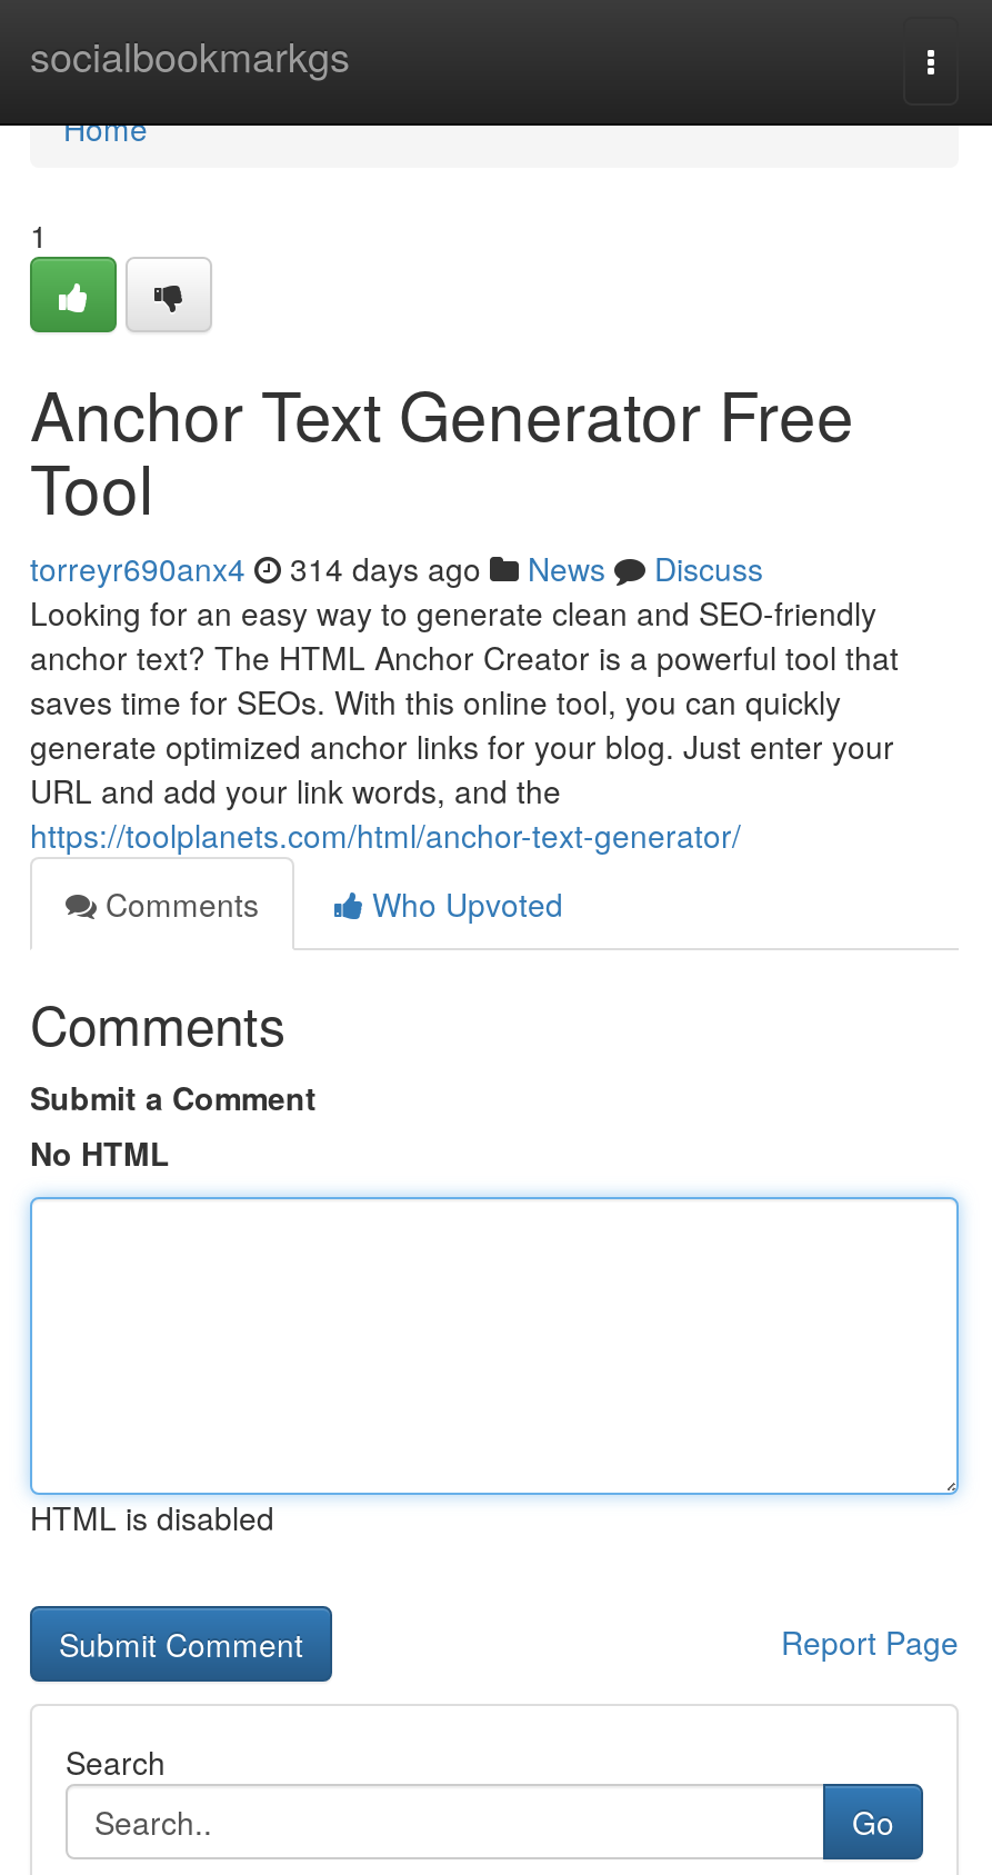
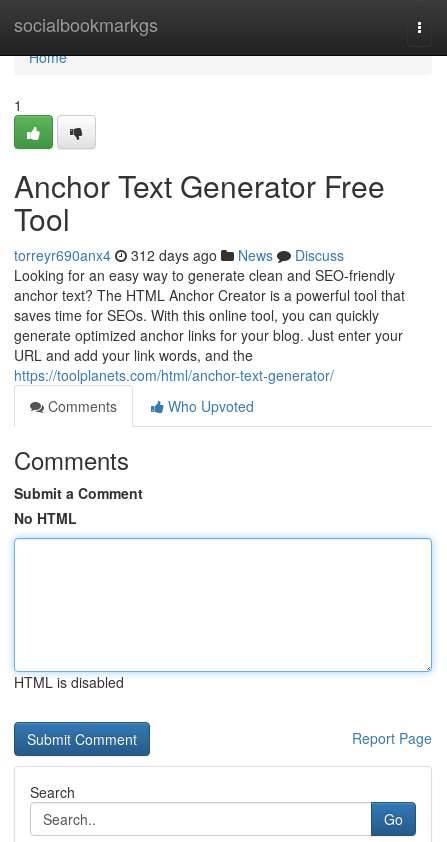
- torreyr690anx4 314 days ago News Discuss
+ torreyr690anx4 312 days ago News Discuss
